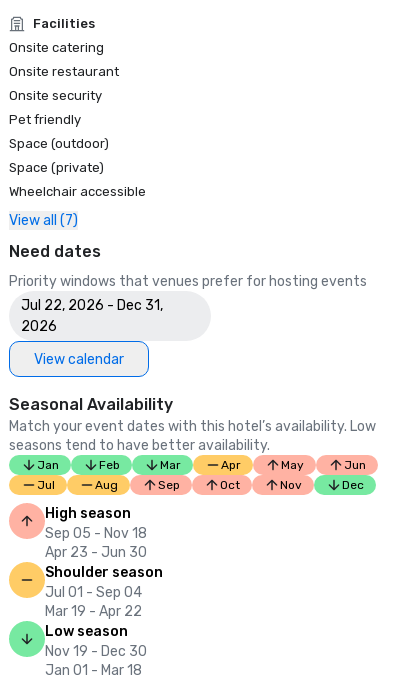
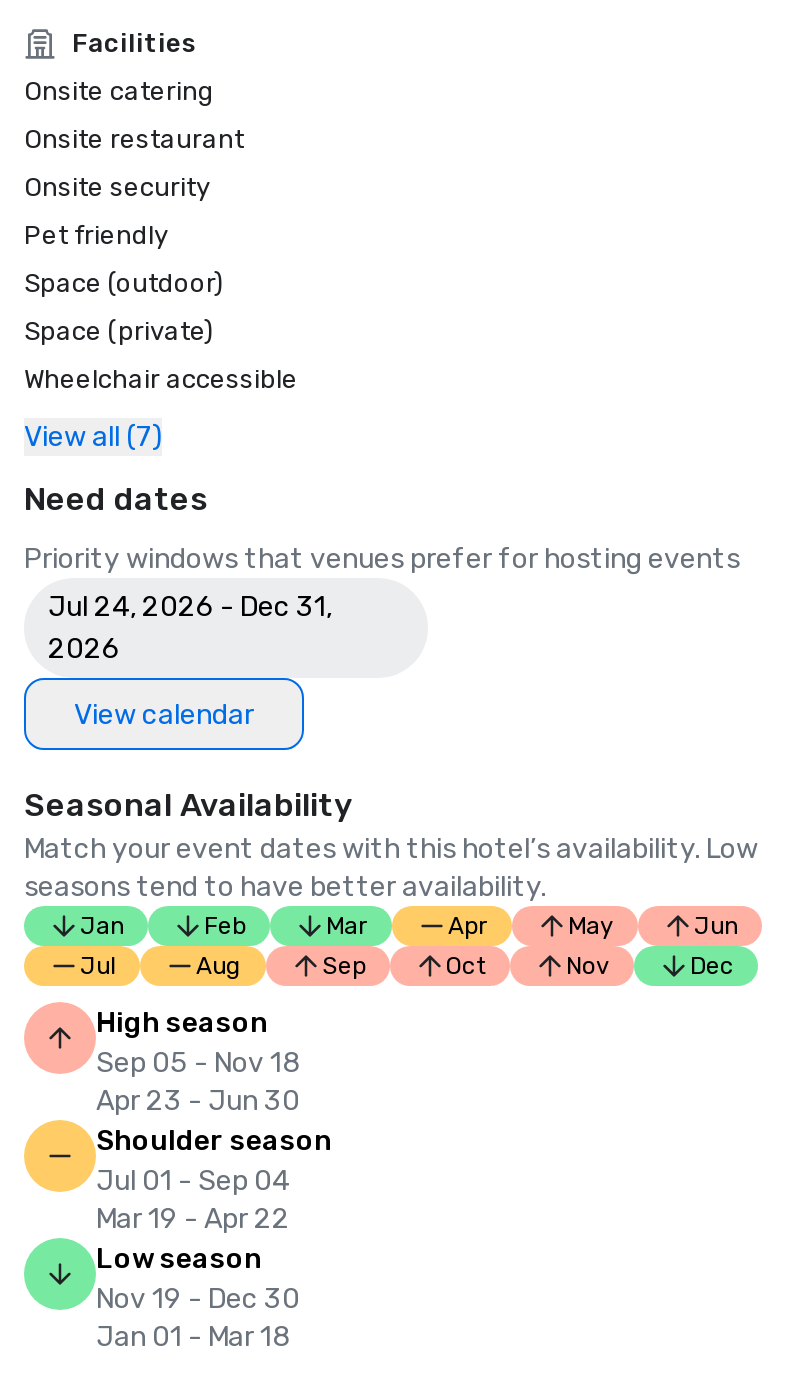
- Jul 22, 2026 - Dec 31,
+ Jul 24, 2026 - Dec 31,
